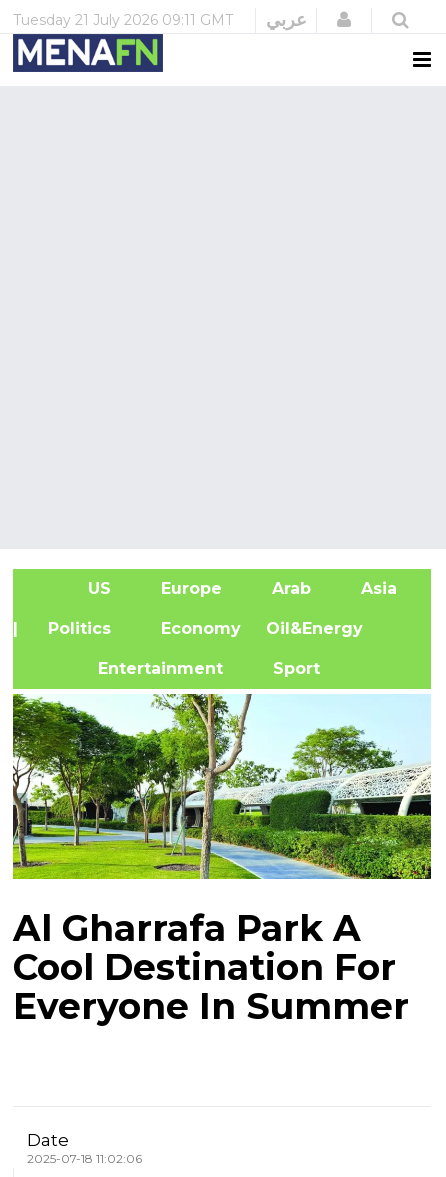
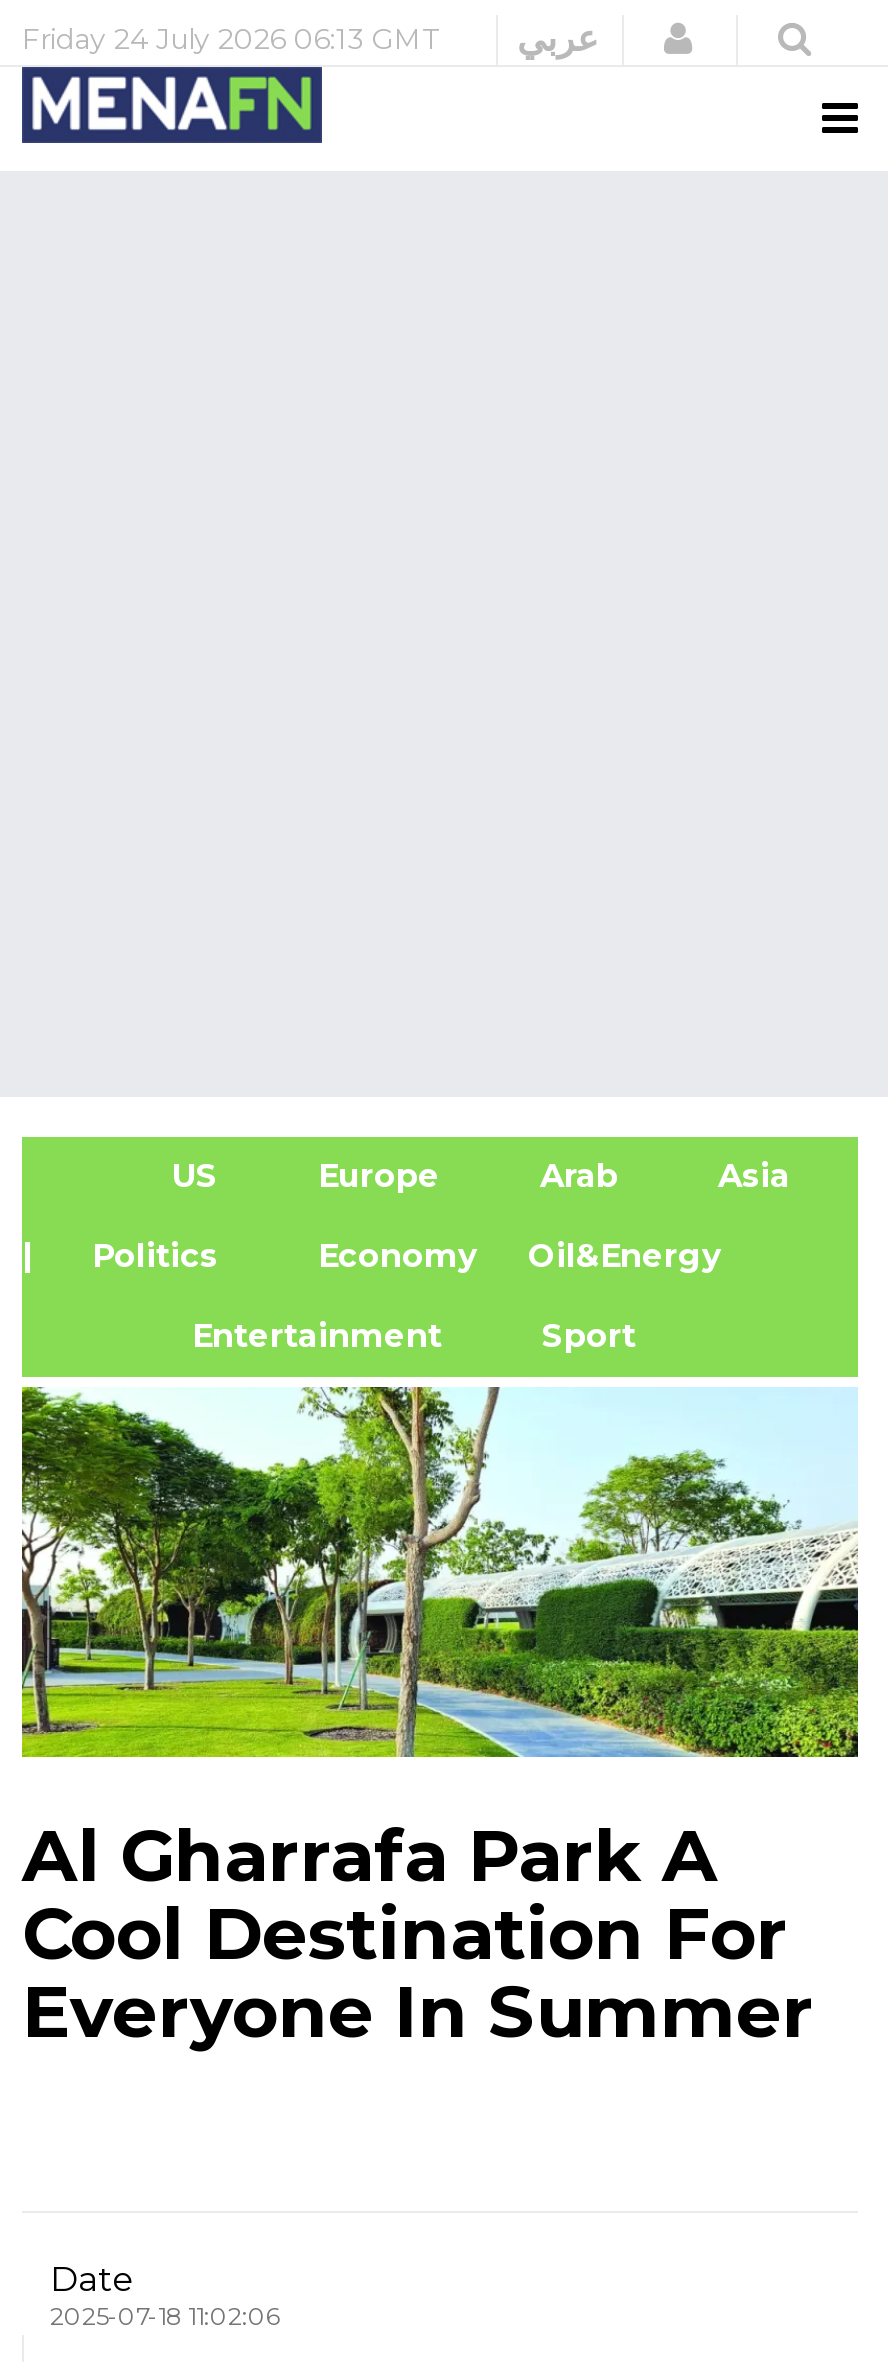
- Tuesday 21 July 2026 09:11 GMT
+ Friday 24 July 2026 06:13 GMT
